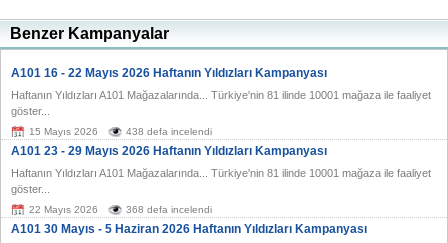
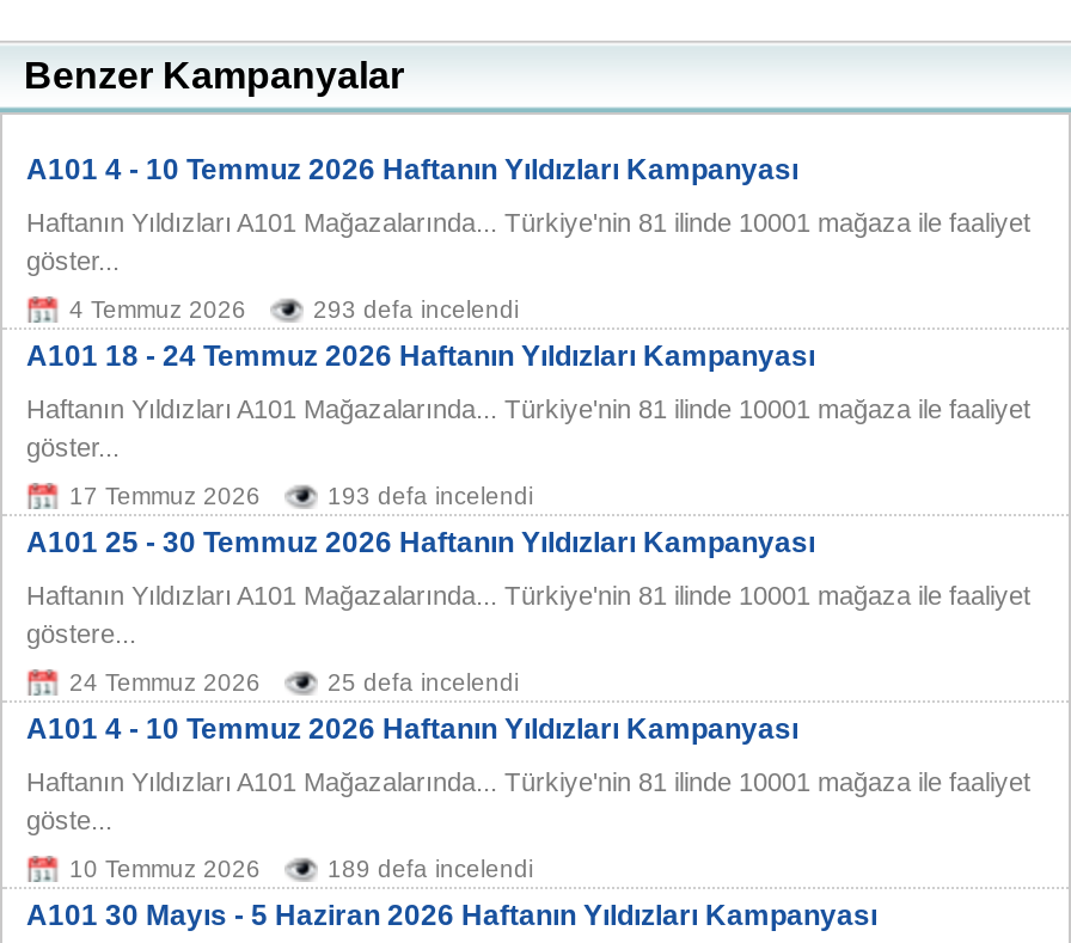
- A101 16 - 22 Mayıs 2026 Haftanın Yıldızları Kampanyası
+ A101 4 - 10 Temmuz 2026 Haftanın Yıldızları Kampanyası

- 15 Mayıs 2026
- 438 defa incelendi
+ 4 Temmuz 2026
+ 293 defa incelendi

- A101 23 - 29 Mayıs 2026 Haftanın Yıldızları Kampanyası
+ A101 18 - 24 Temmuz 2026 Haftanın Yıldızları Kampanyası

- 22 Mayıs 2026
- 368 defa incelendi
+ 17 Temmuz 2026
+ 193 defa incelendi
+ A101 25 - 30 Temmuz 2026 Haftanın Yıldızları Kampanyası
+ Haftanın Yıldızları A101 Mağazalarında... Türkiye'nin 81 ilinde 10001 mağaza ile faaliyet
+ göstere...
+ 24 Temmuz 2026
+ 25 defa incelendi
+ A101 4 - 10 Temmuz 2026 Haftanın Yıldızları Kampanyası
+ Haftanın Yıldızları A101 Mağazalarında... Türkiye'nin 81 ilinde 10001 mağaza ile faaliyet
+ göste...
+ 10 Temmuz 2026
+ 189 defa incelendi
